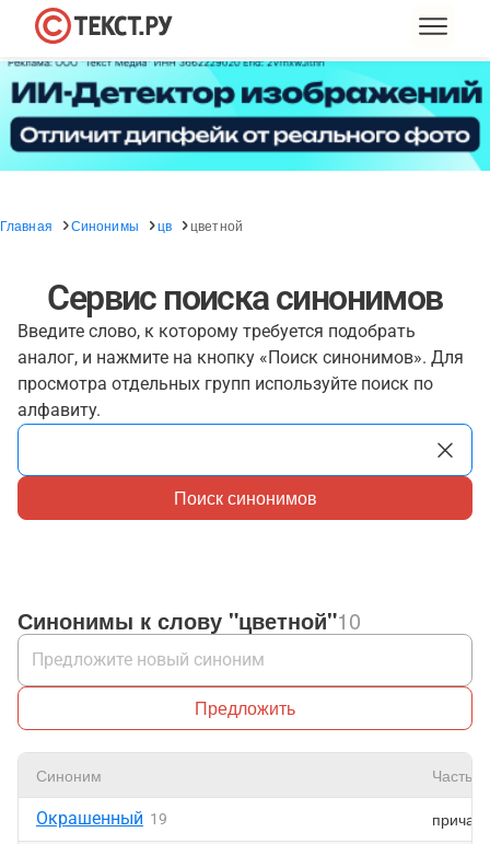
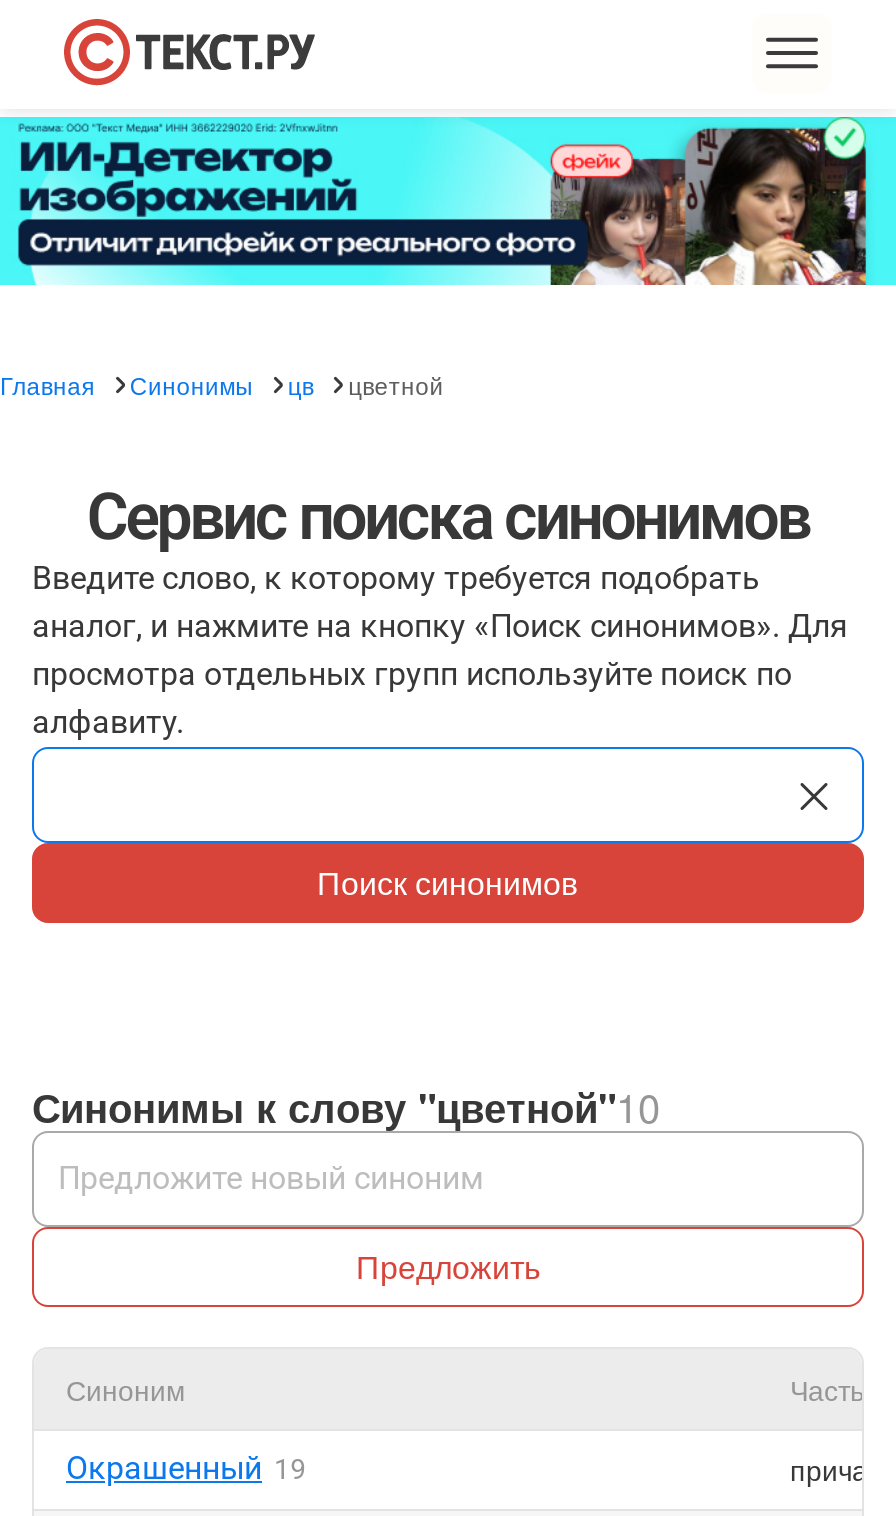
- [image]
+ [image]
